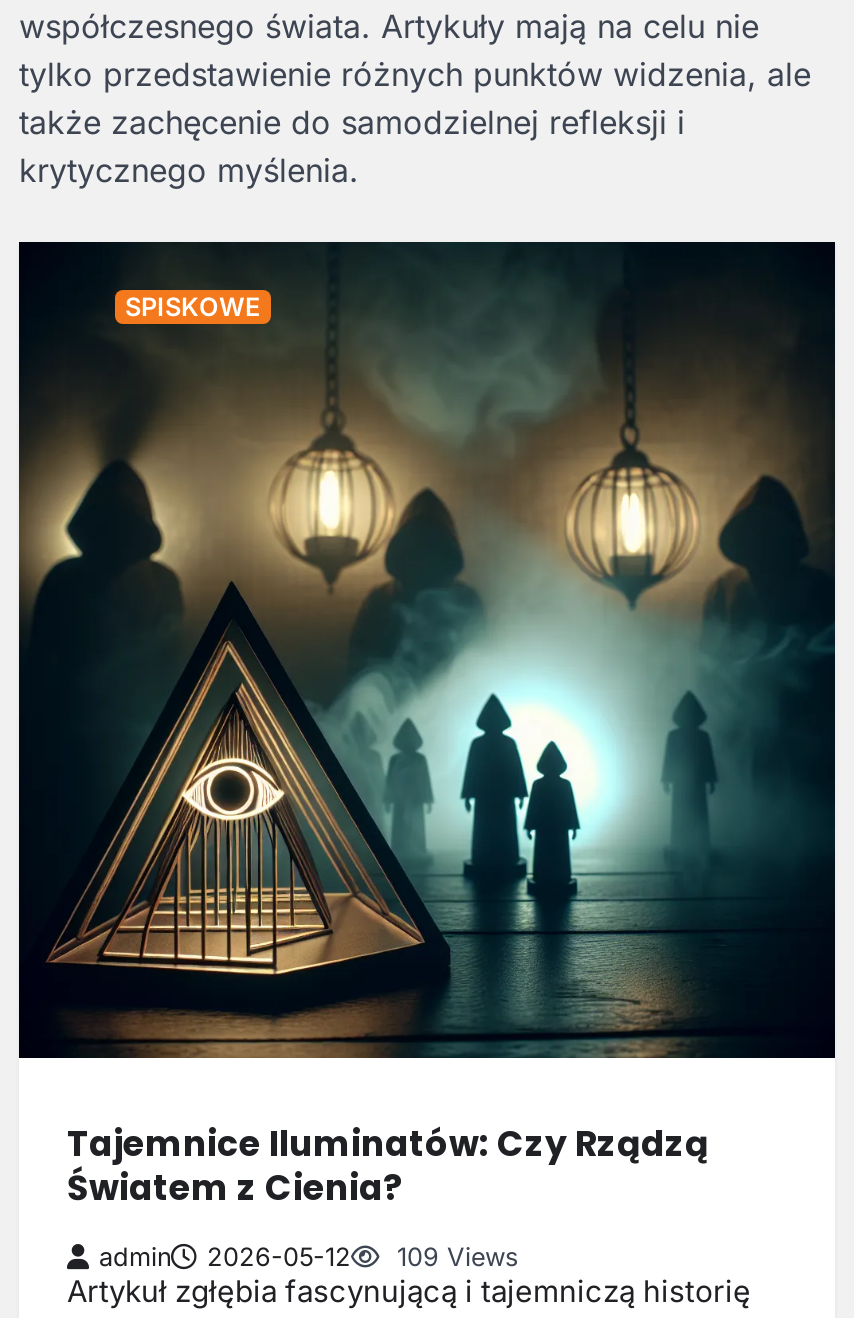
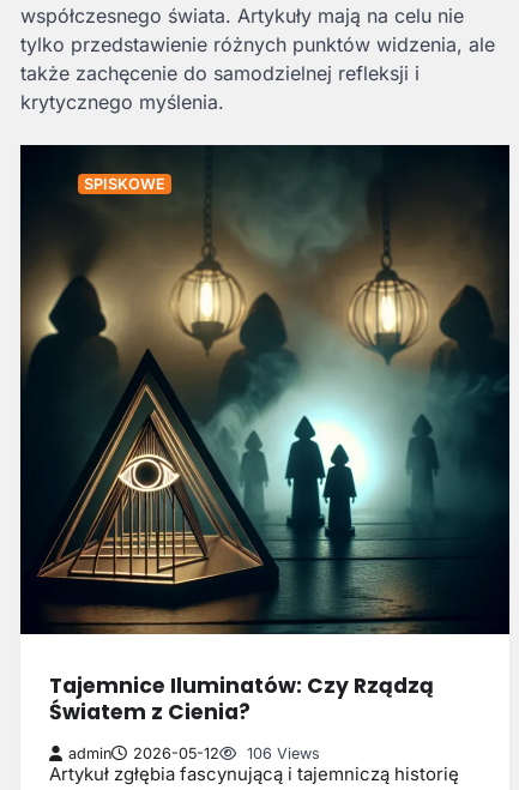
- admin 2026-05-12 109 Views
+ admin 2026-05-12 106 Views
